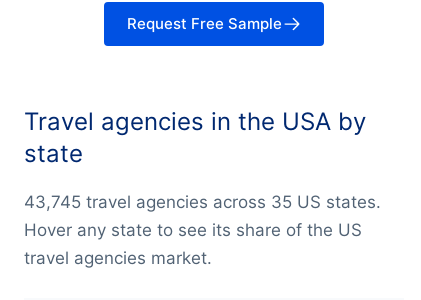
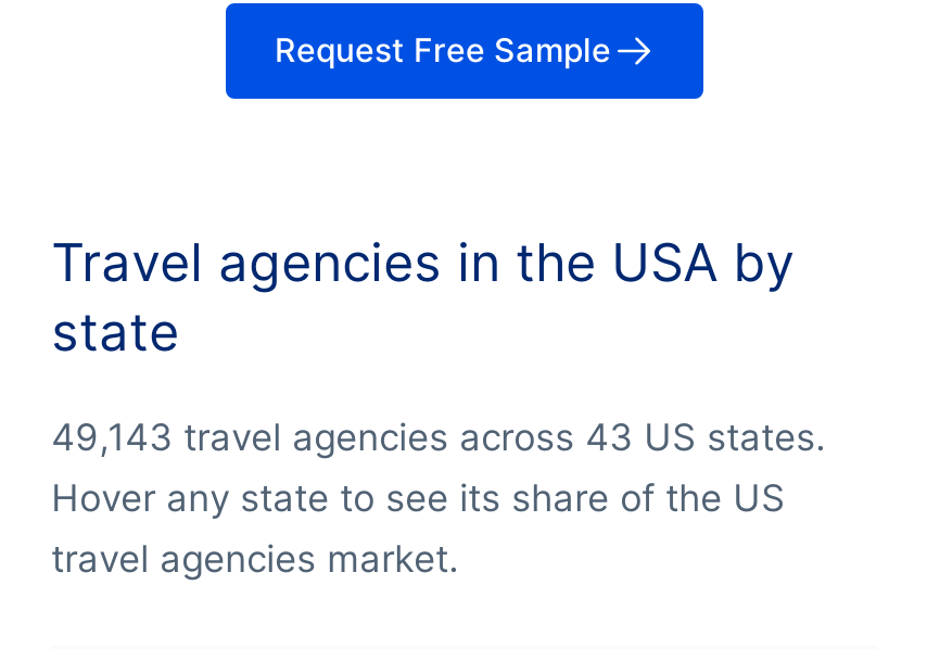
- 43,745 travel agencies across 35 US states.
+ 49,143 travel agencies across 43 US states.
